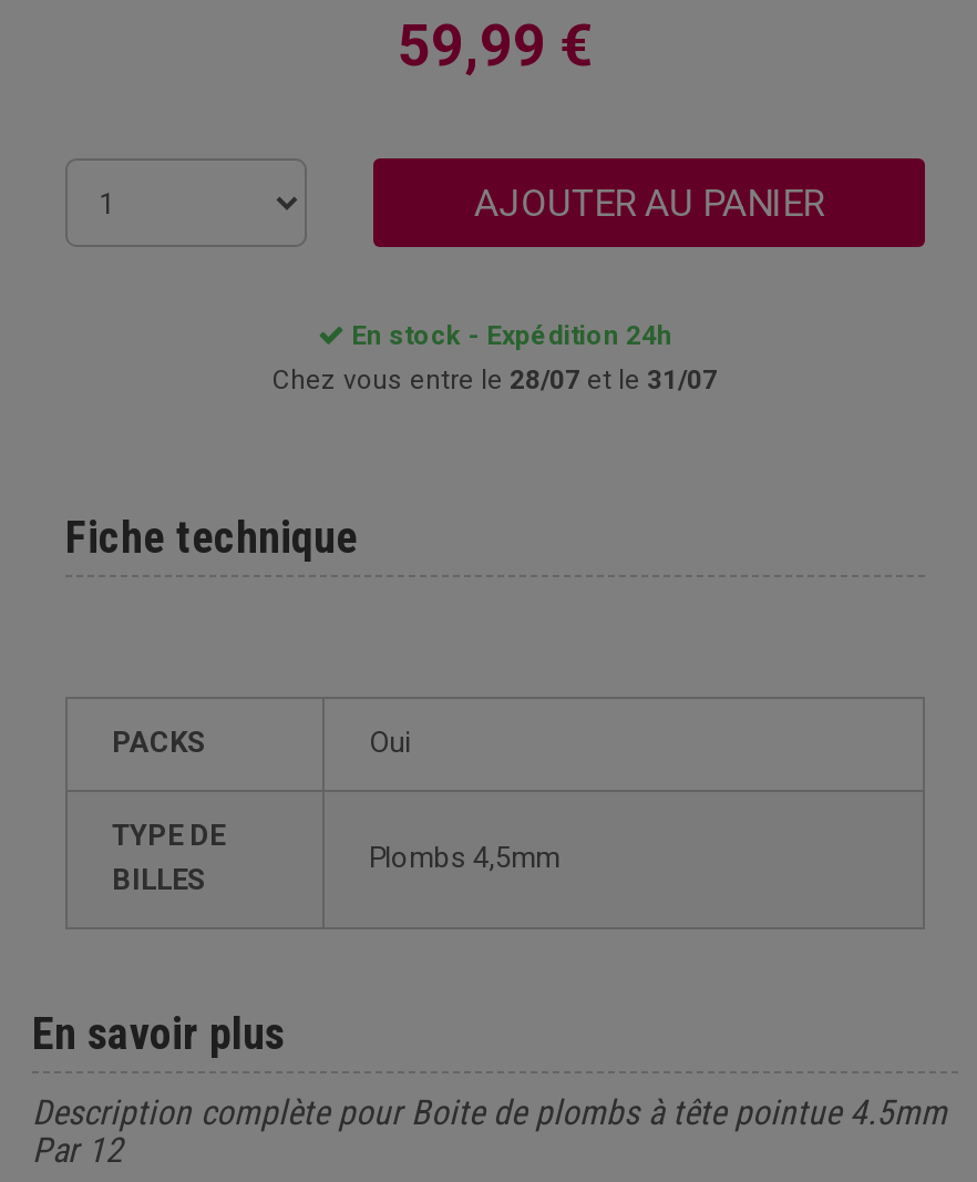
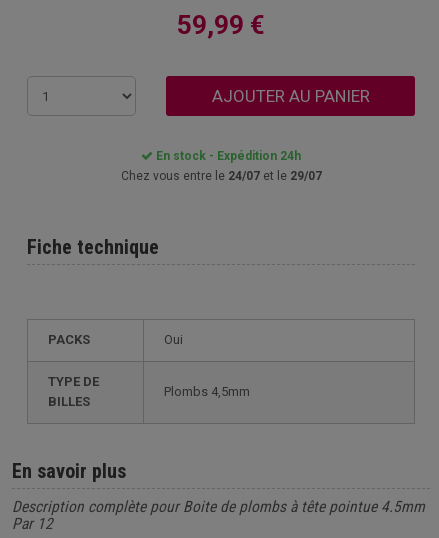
- Chez vous entre le 28/07 et le 31/07
+ Chez vous entre le 24/07 et le 29/07
